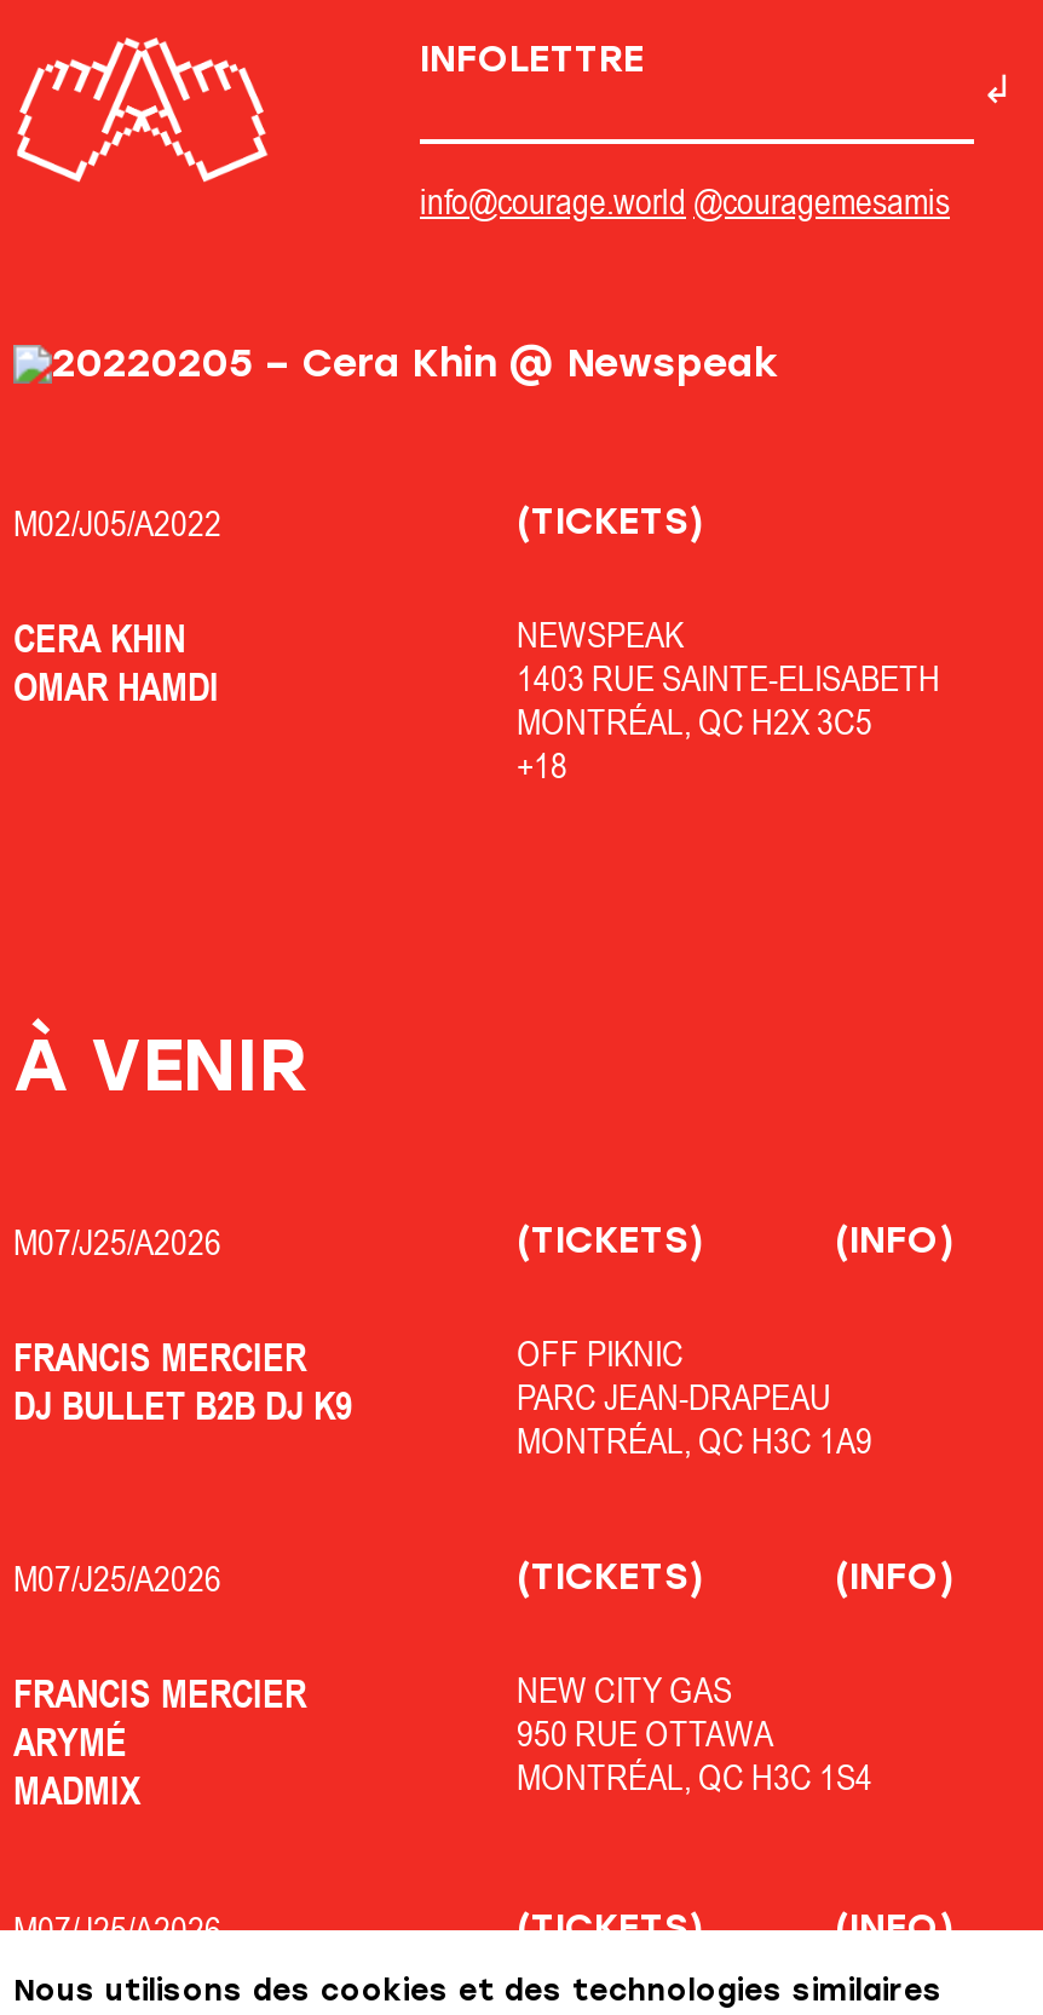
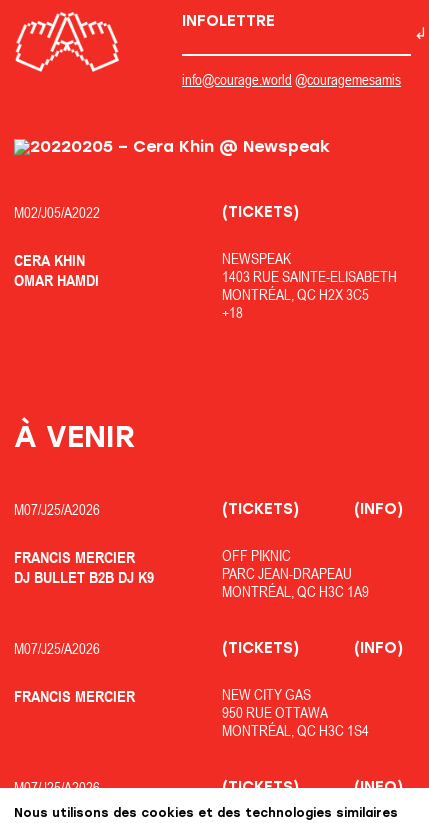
- ARYMÉ
- MADMIX
